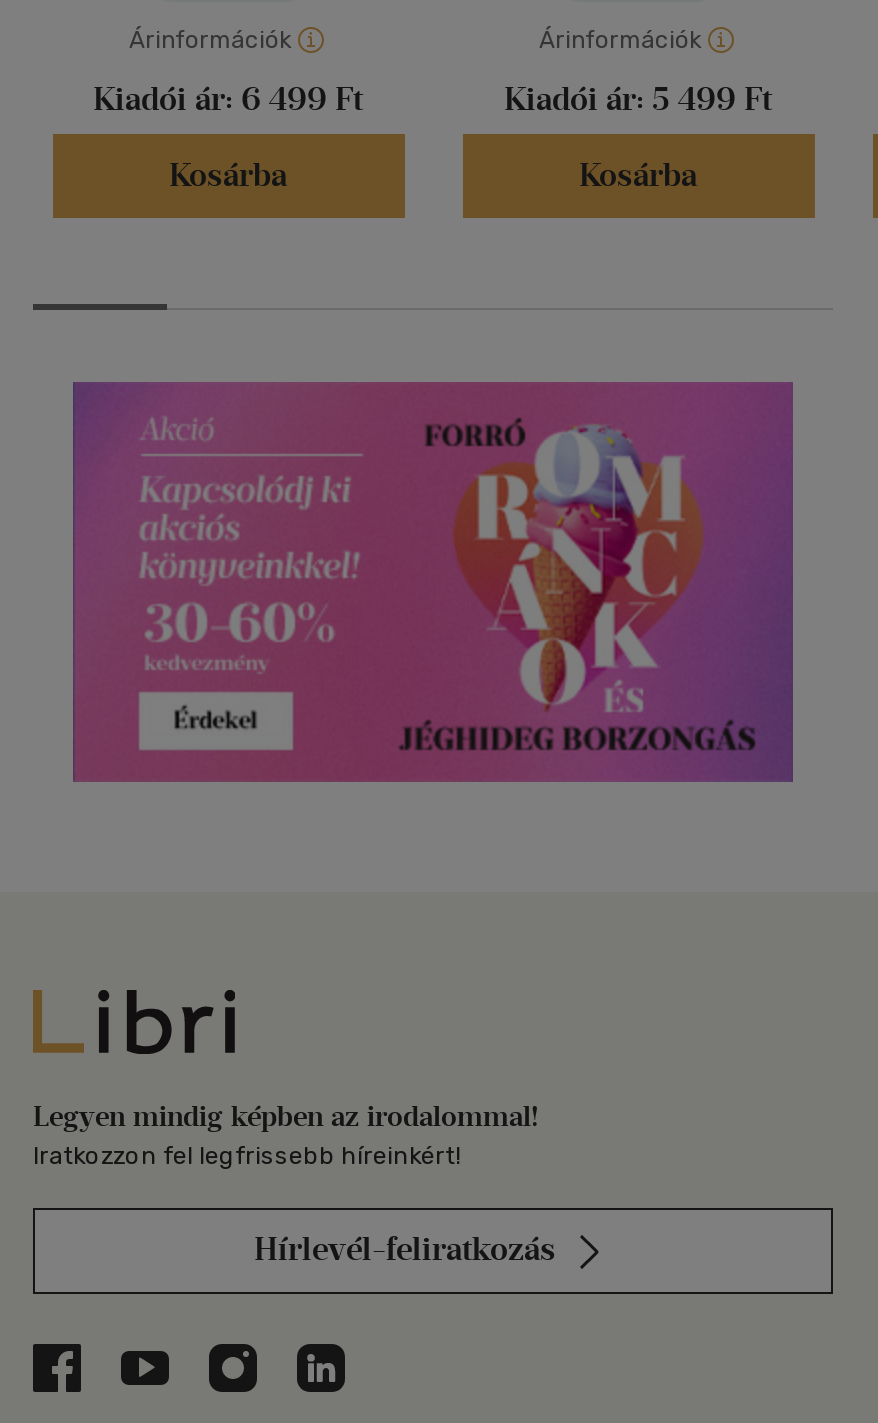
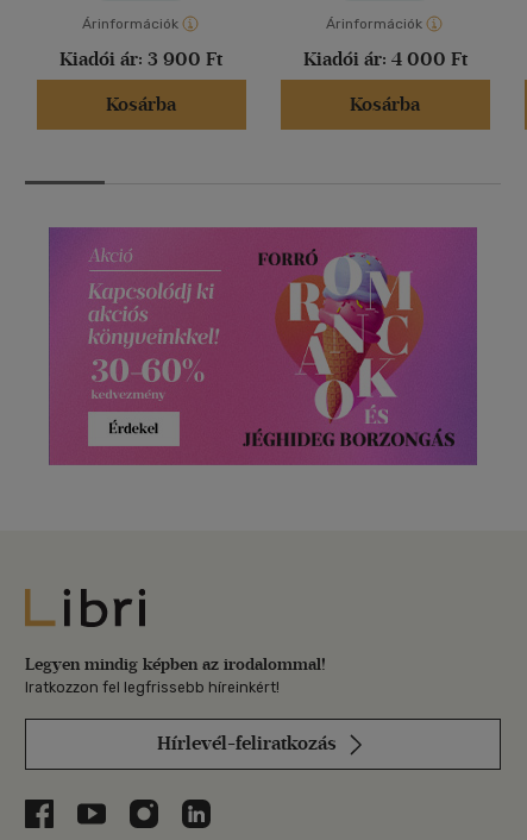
- Kiadói ár: 6 499 Ft
+ Kiadói ár: 3 900 Ft

- Kiadói ár: 5 499 Ft
+ Kiadói ár: 4 000 Ft
